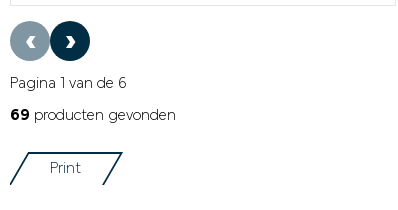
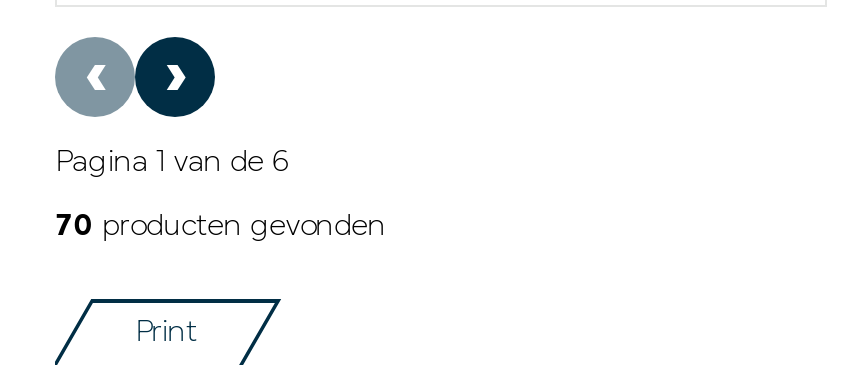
- 69 producten gevonden
+ 70 producten gevonden
